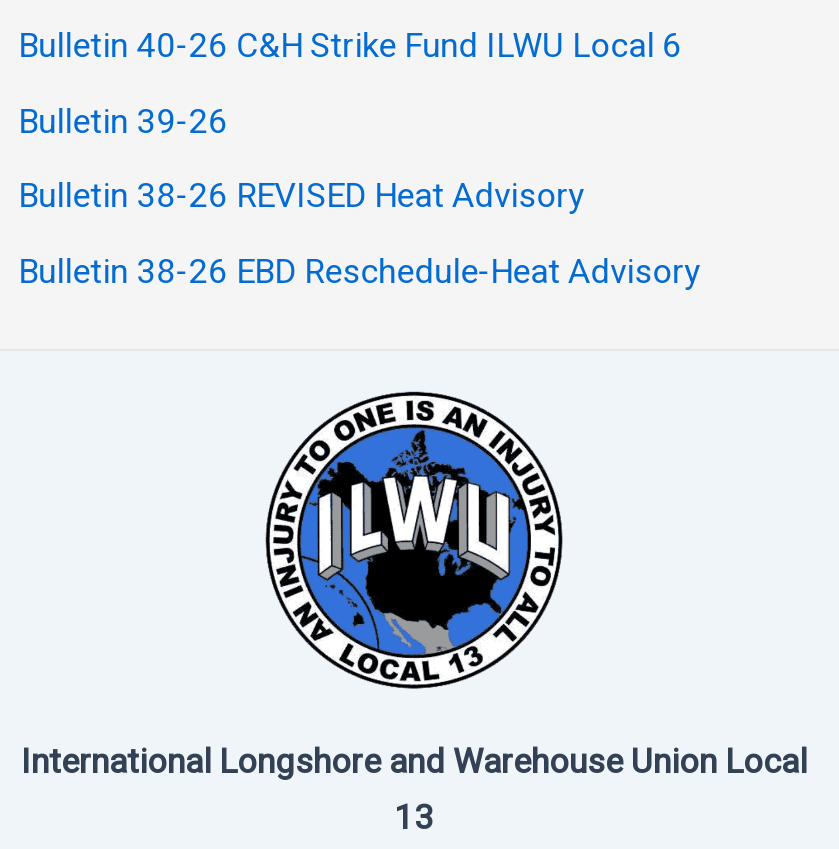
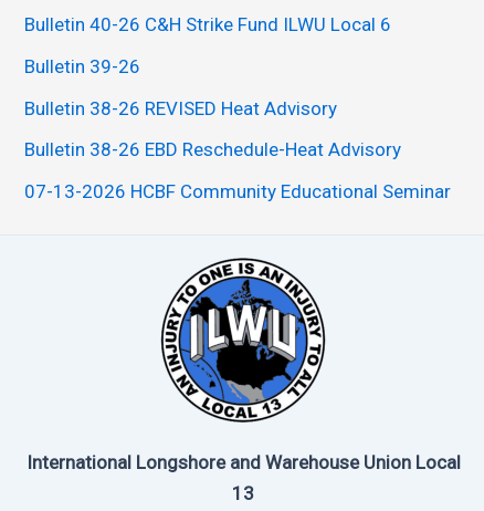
+ 07-13-2026 HCBF Community Educational Seminar
